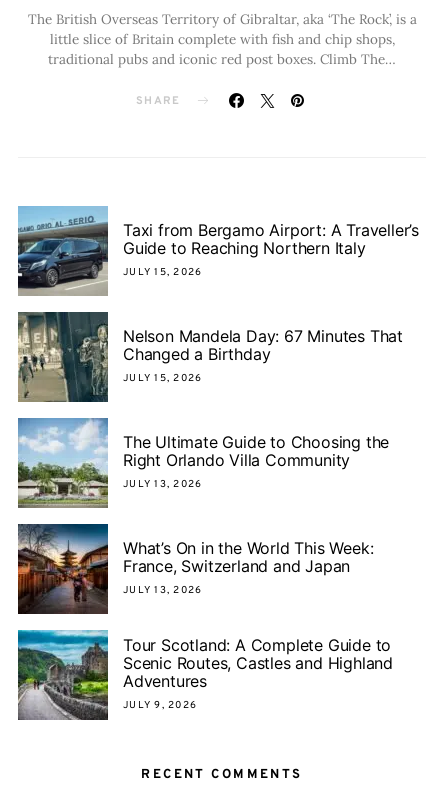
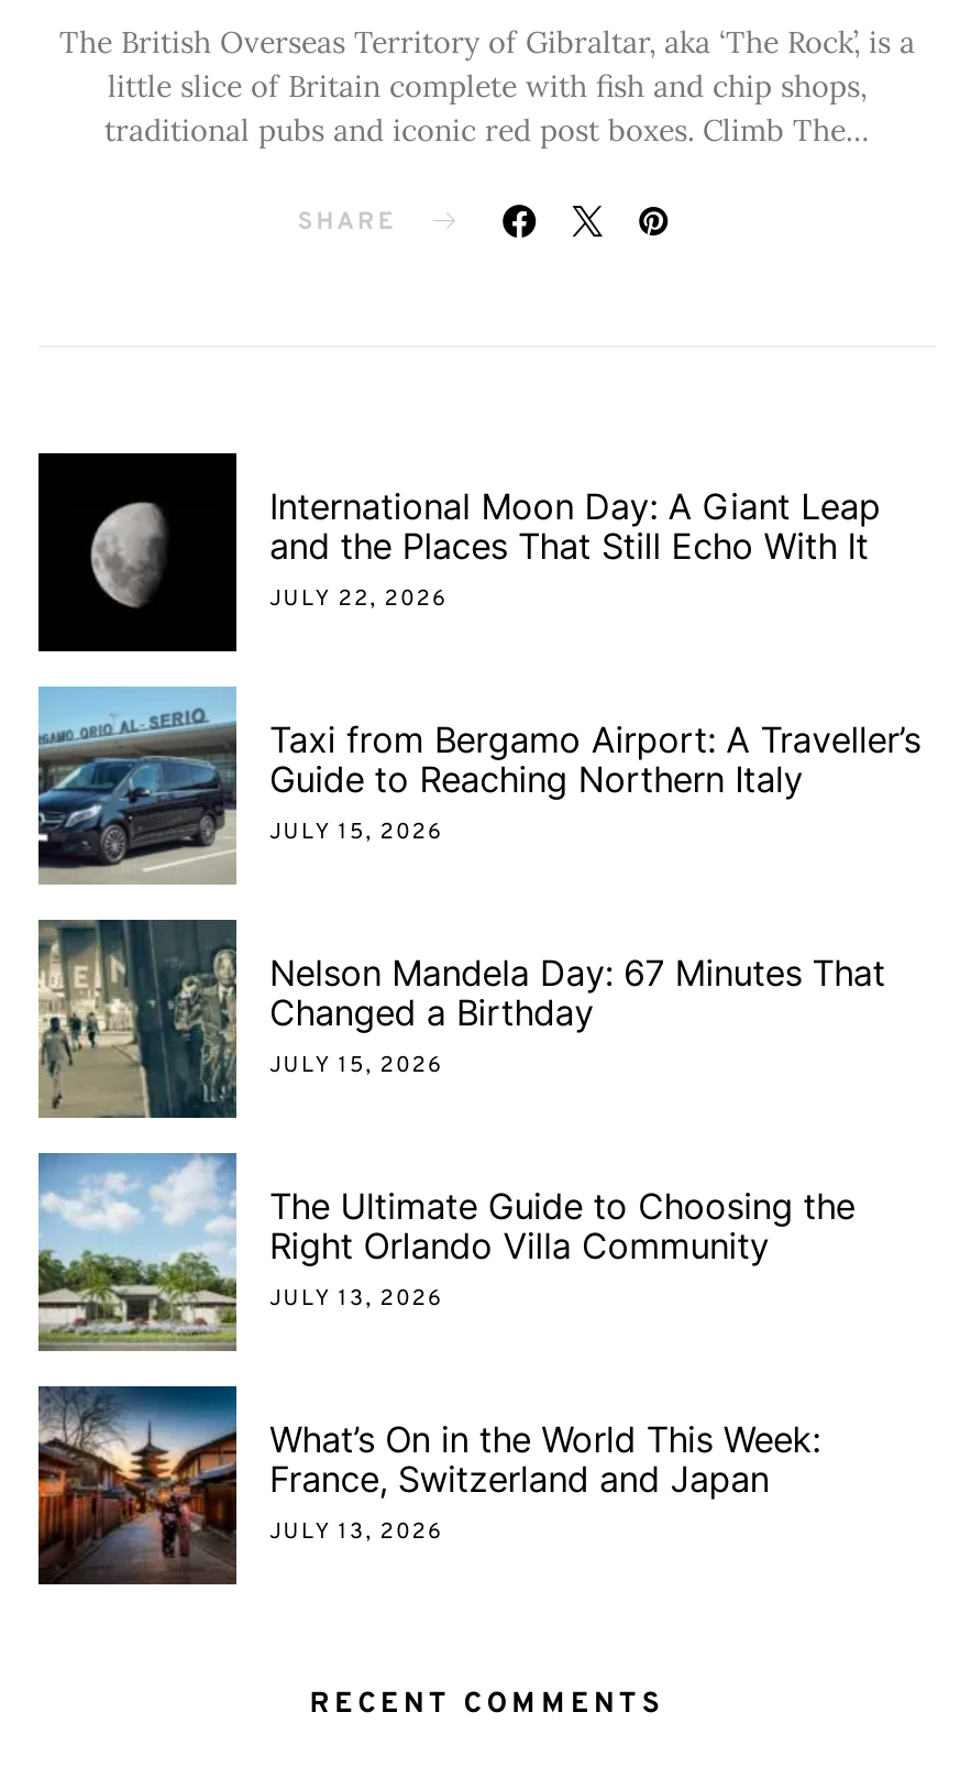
+ [image]
+ International Moon Day: A Giant Leap
+ and the Places That Still Echo With It
+ JULY 22, 2026

moved down: [image] | Taxi from Bergamo Airport: A Traveller’s | Guide to Reaching Northern Italy | ... | France, Switzerland and Japan | JULY 13, 2026

- [image]
- Tour Scotland: A Complete Guide to
- Scenic Routes, Castles and Highland
- Adventures
- JULY 9, 2026
